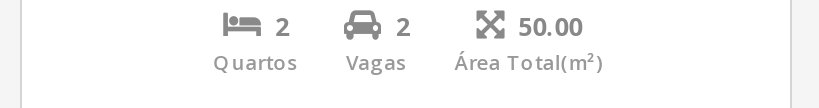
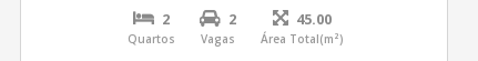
- 50.00
+ 45.00
